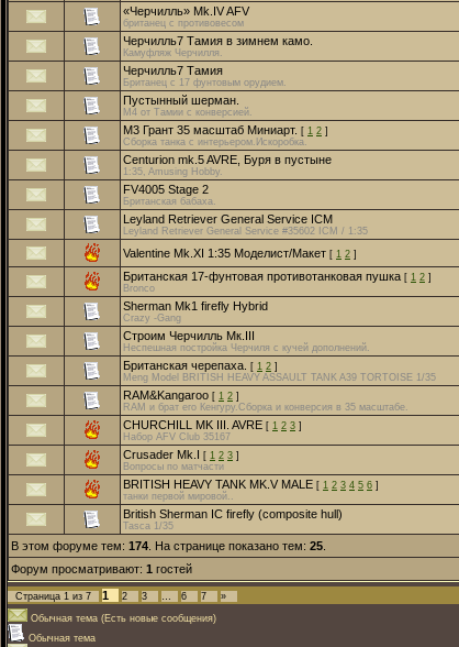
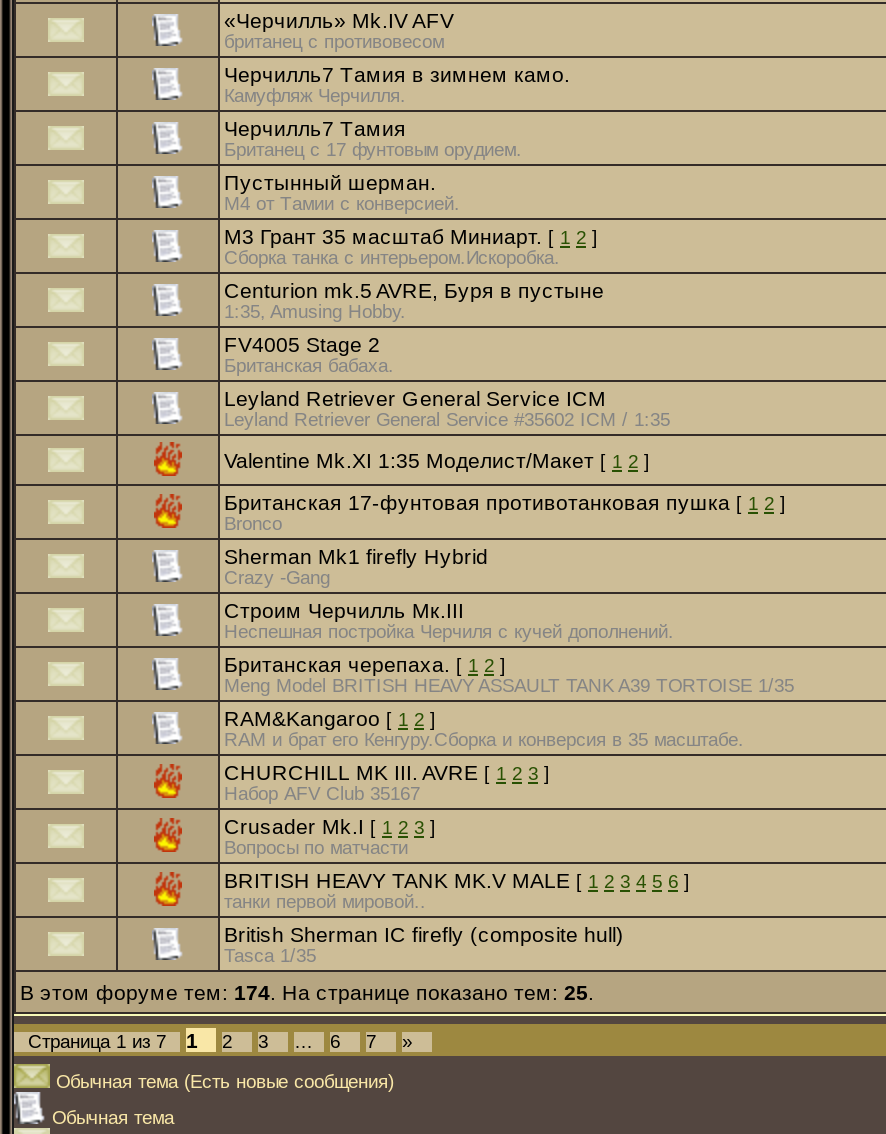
- Форум просматривают: 1 гостей
